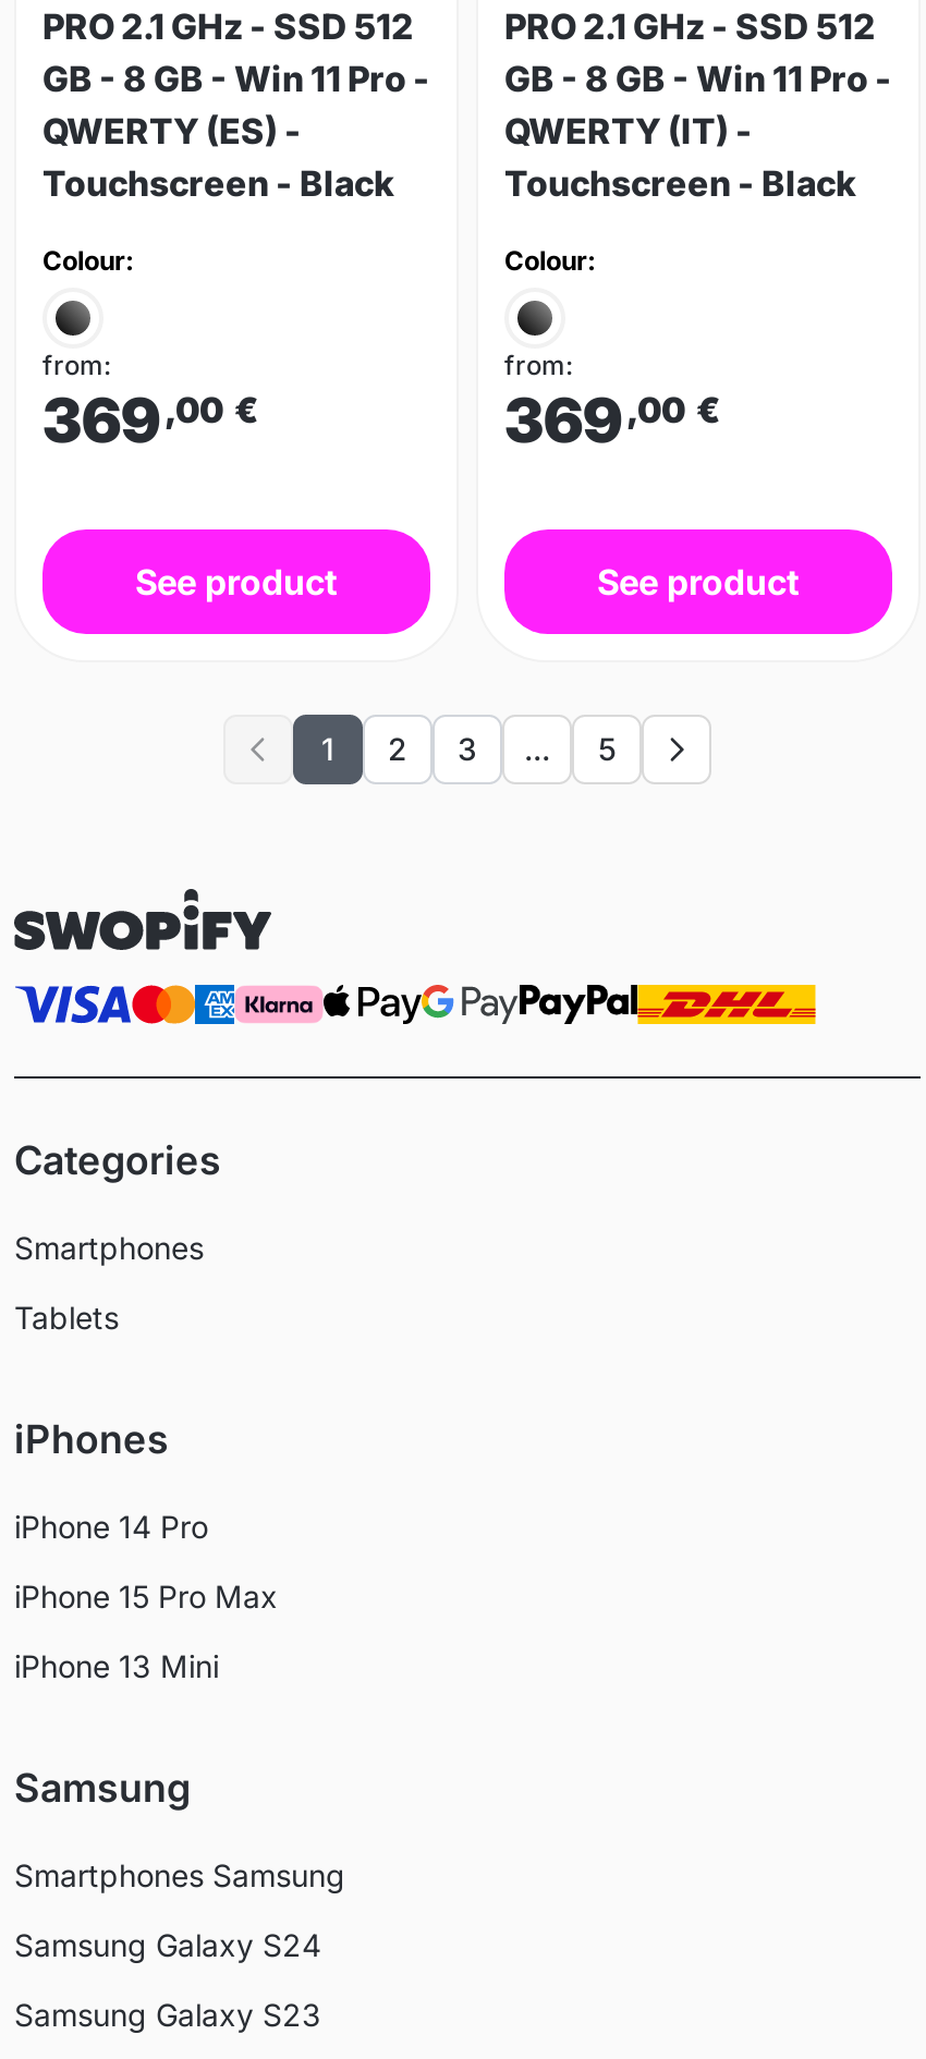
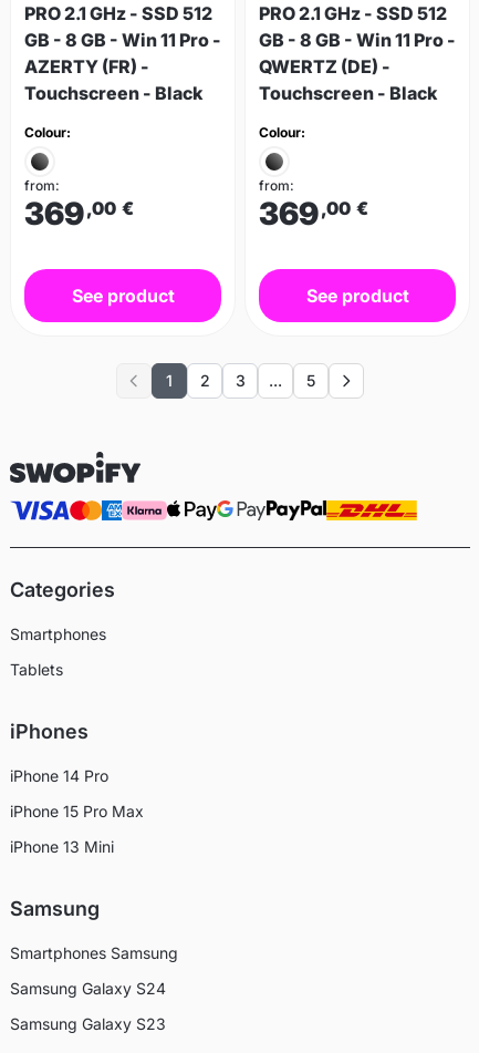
- QWERTY (ES) -
+ AZERTY (FR) -

- QWERTY (IT) -
+ QWERTZ (DE) -
